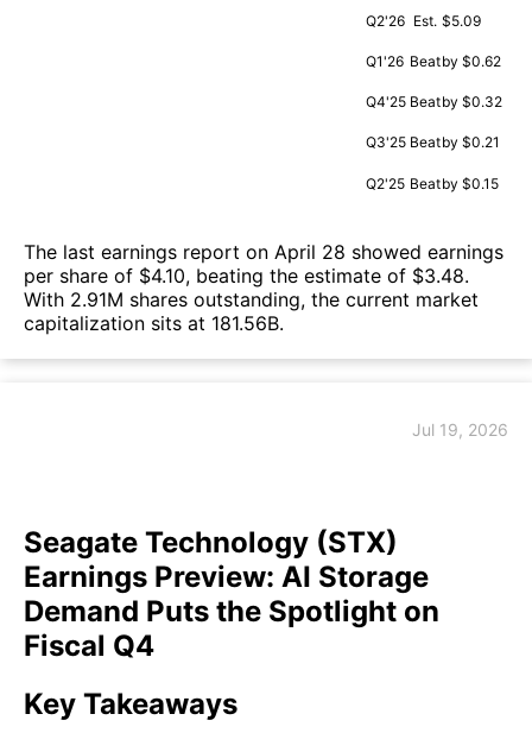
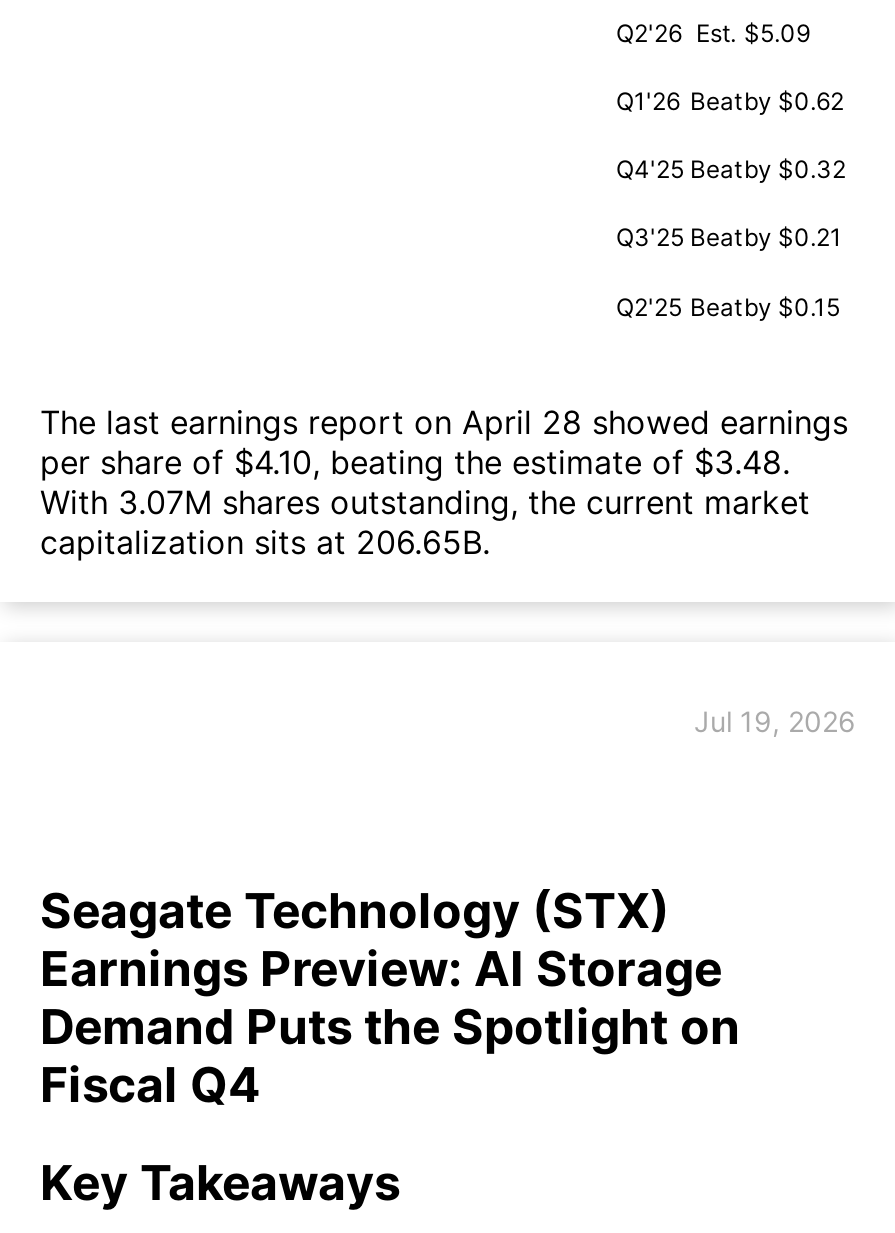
- With 2.91M shares outstanding, the current market
+ With 3.07M shares outstanding, the current market

- capitalization sits at 181.56B.
+ capitalization sits at 206.65B.
